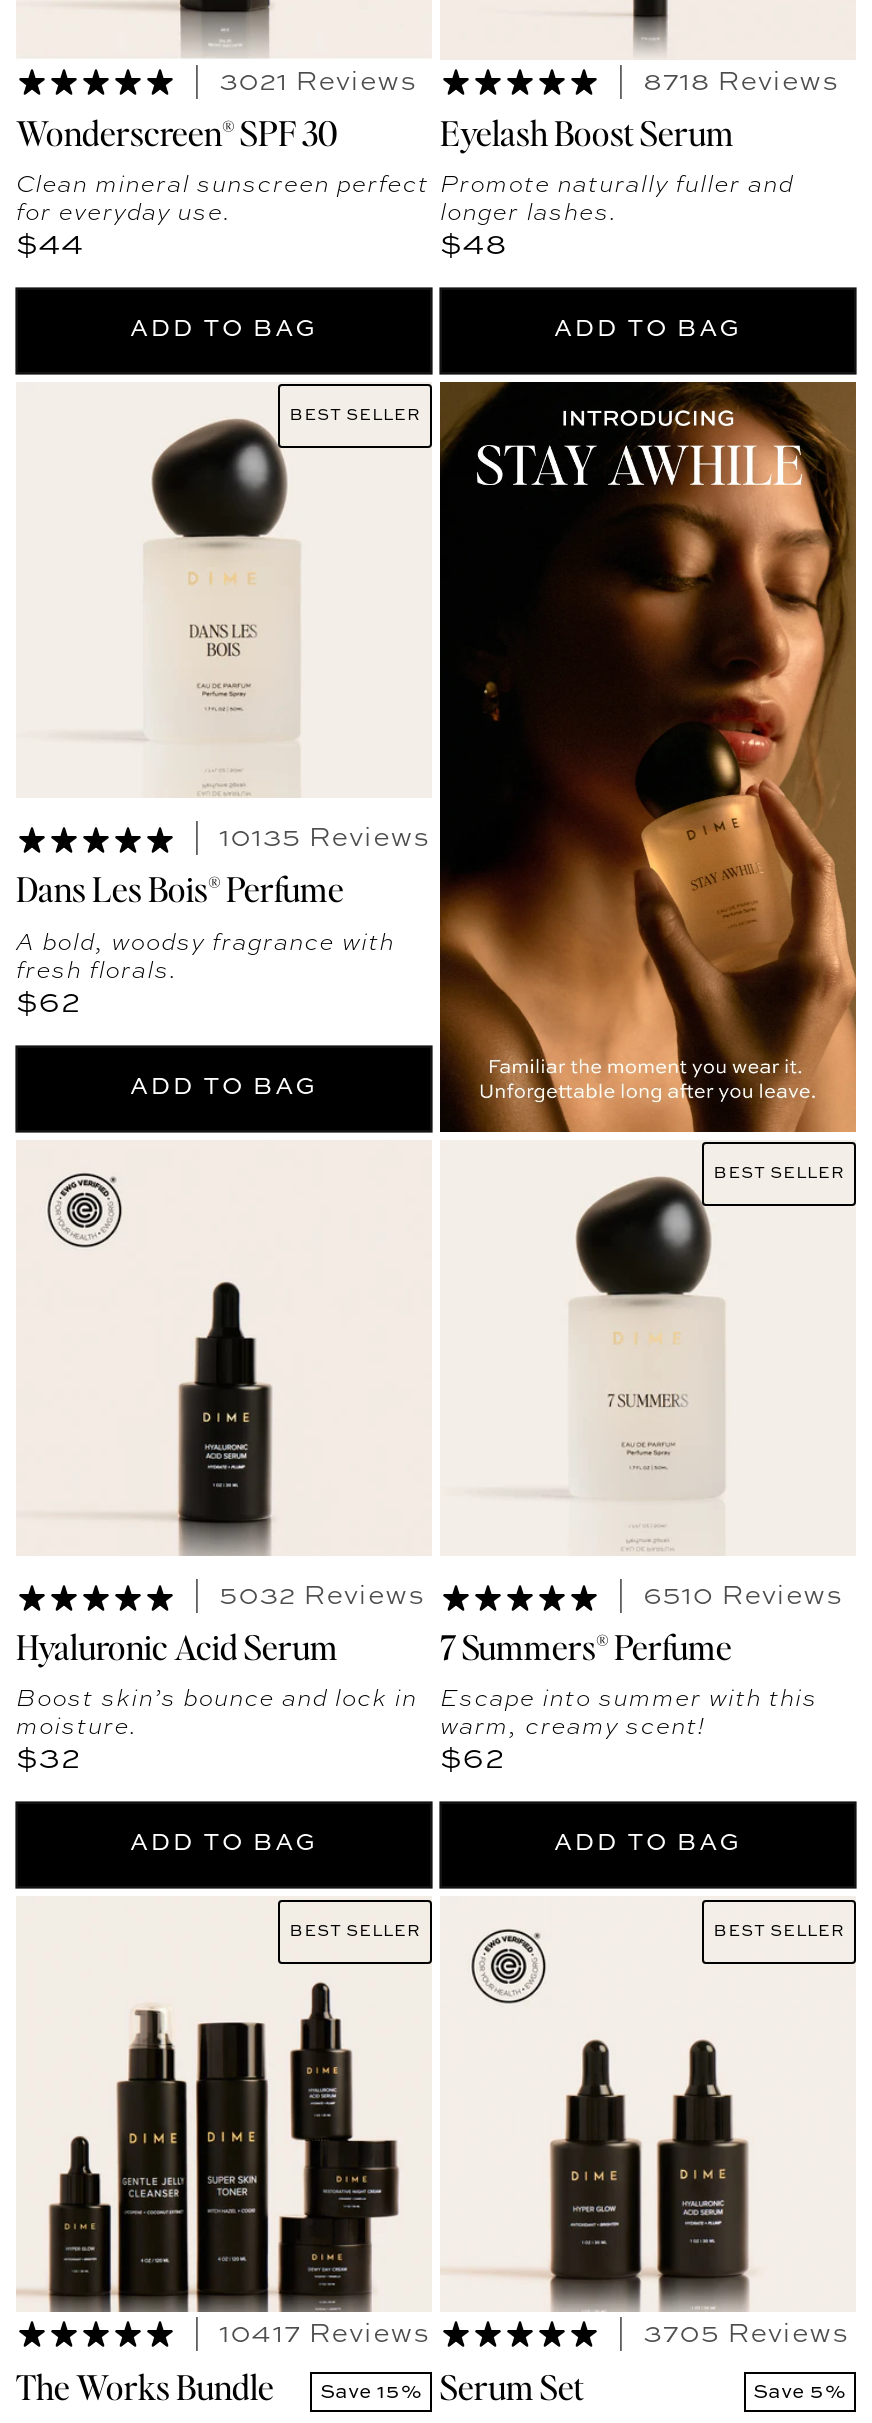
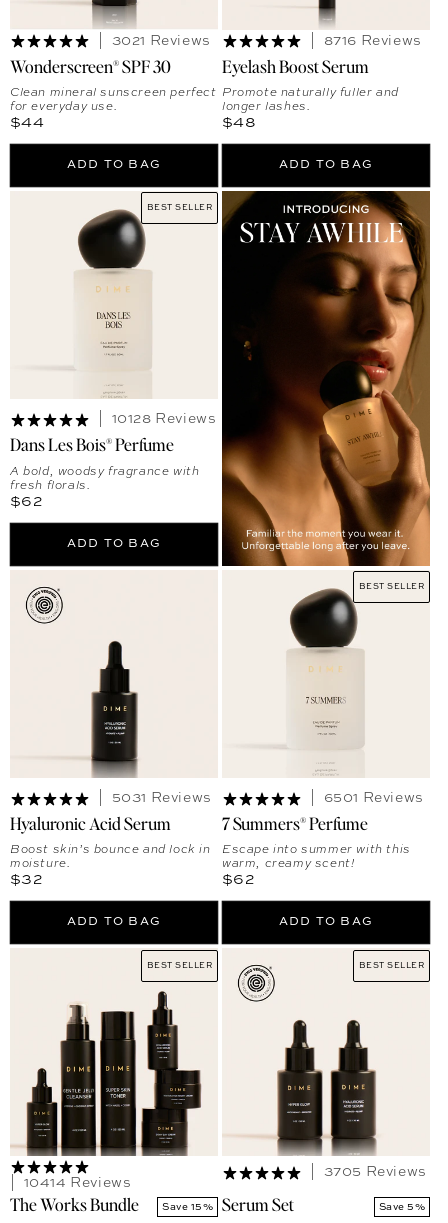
- 8718 Reviews
+ 8716 Reviews

- 10135 Reviews
+ 10128 Reviews

- 5032 Reviews
+ 5031 Reviews

- 6510 Reviews
+ 6501 Reviews

- 10417 Reviews
+ 10414 Reviews
